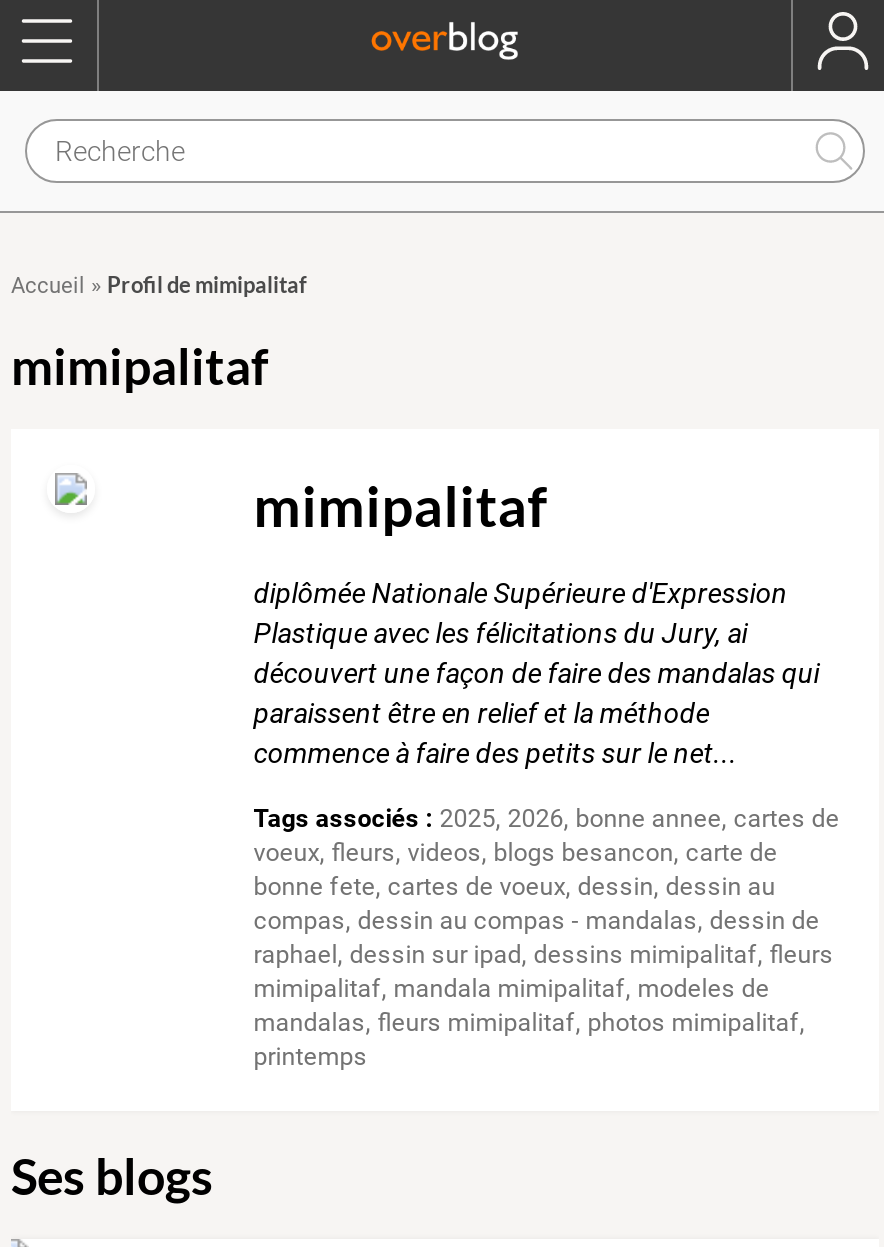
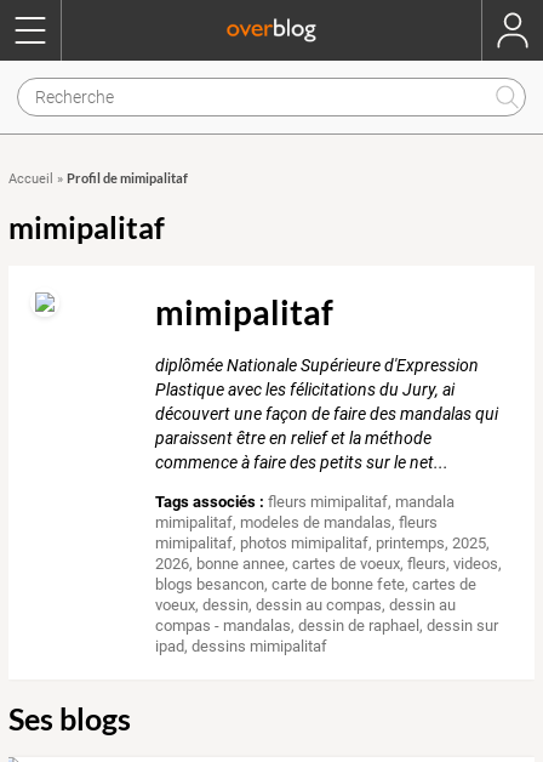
- Tags associés : 2025, 2026, bonne annee, cartes de
- voeux, fleurs, videos, blogs besancon, carte de
- bonne fete, cartes de voeux, dessin, dessin au
- compas, dessin au compas - mandalas, dessin de
- raphael, dessin sur ipad, dessins mimipalitaf, fleurs
- mimipalitaf, mandala mimipalitaf, modeles de
- mandalas, fleurs mimipalitaf, photos mimipalitaf,
- printemps
+ Tags associés : fleurs mimipalitaf, mandala
+ mimipalitaf, modeles de mandalas, fleurs
+ mimipalitaf, photos mimipalitaf, printemps, 2025,
+ 2026, bonne annee, cartes de voeux, fleurs, videos,
+ blogs besancon, carte de bonne fete, cartes de
+ voeux, dessin, dessin au compas, dessin au
+ compas - mandalas, dessin de raphael, dessin sur
+ ipad, dessins mimipalitaf
